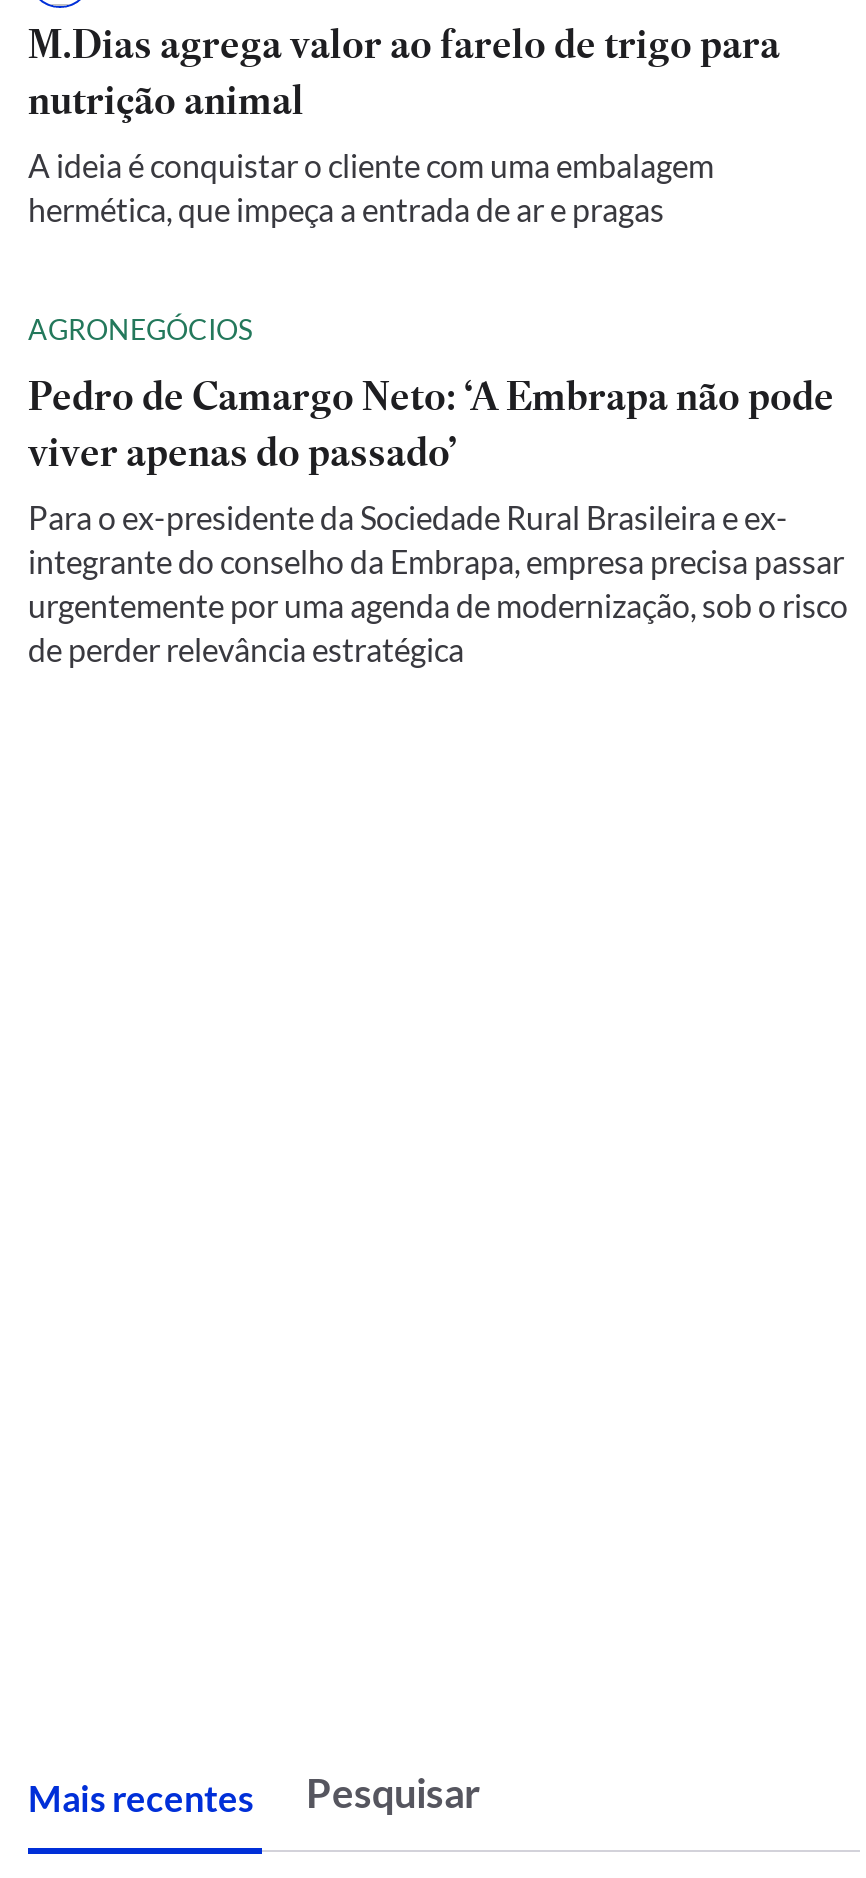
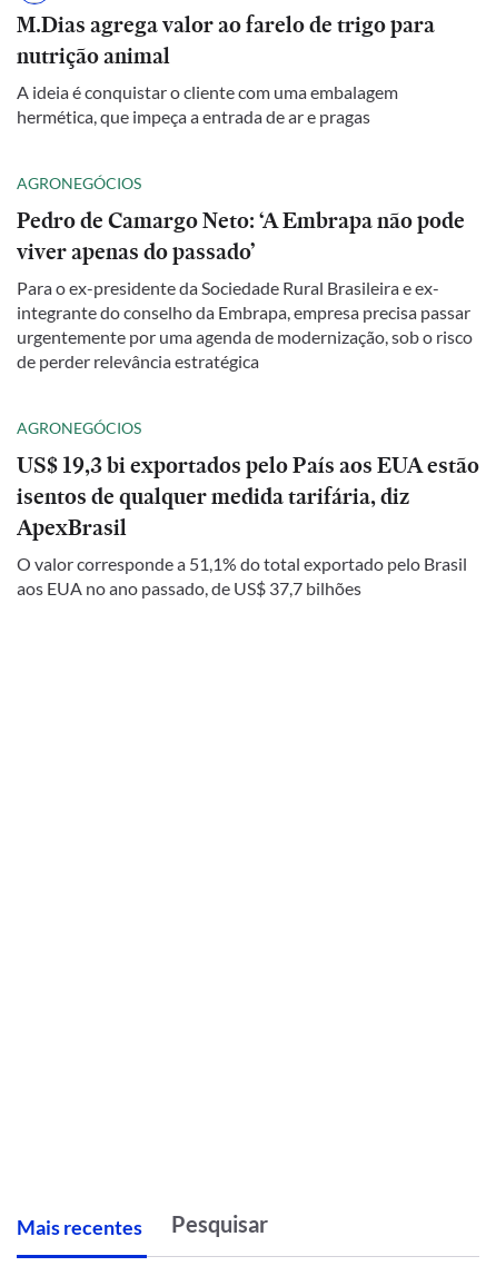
+ AGRONEGÓCIOS
+ US$ 19,3 bi exportados pelo País aos EUA estão
+ isentos de qualquer medida tarifária, diz
+ ApexBrasil
+ O valor corresponde a 51,1% do total exportado pelo Brasil
+ aos EUA no ano passado, de US$ 37,7 bilhões
